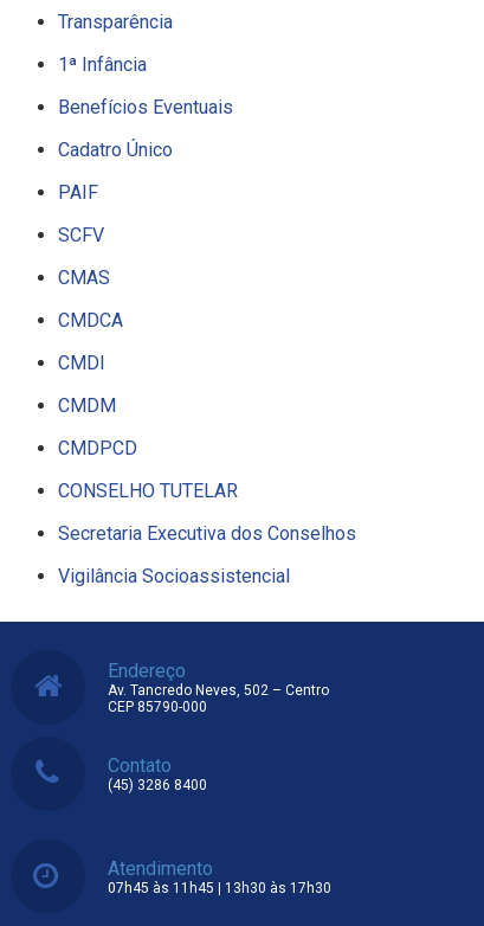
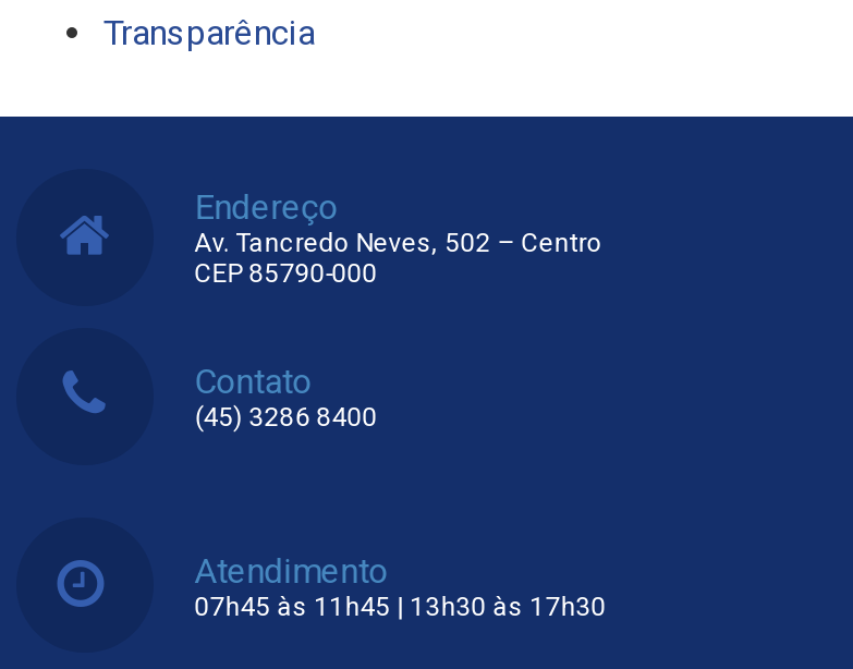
- 1ª Infância
- Benefícios Eventuais
- Cadatro Único
- PAIF
- SCFV
- CMAS
- CMDCA
- CMDI
- CMDM
- CMDPCD
- CONSELHO TUTELAR
- Secretaria Executiva dos Conselhos
- Vigilância Socioassistencial
